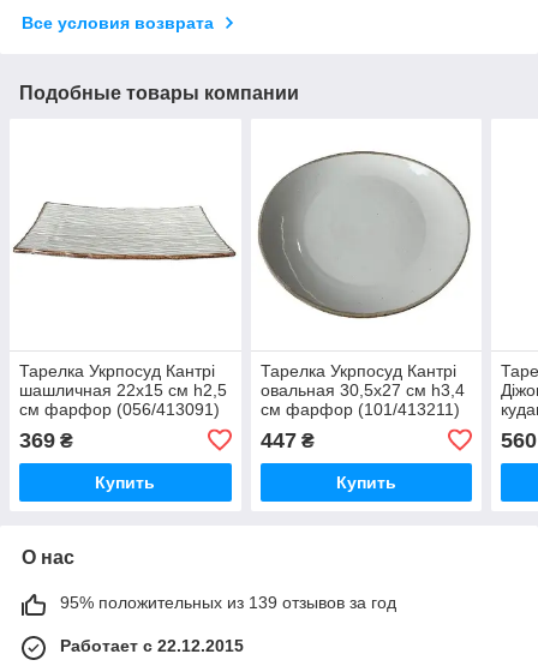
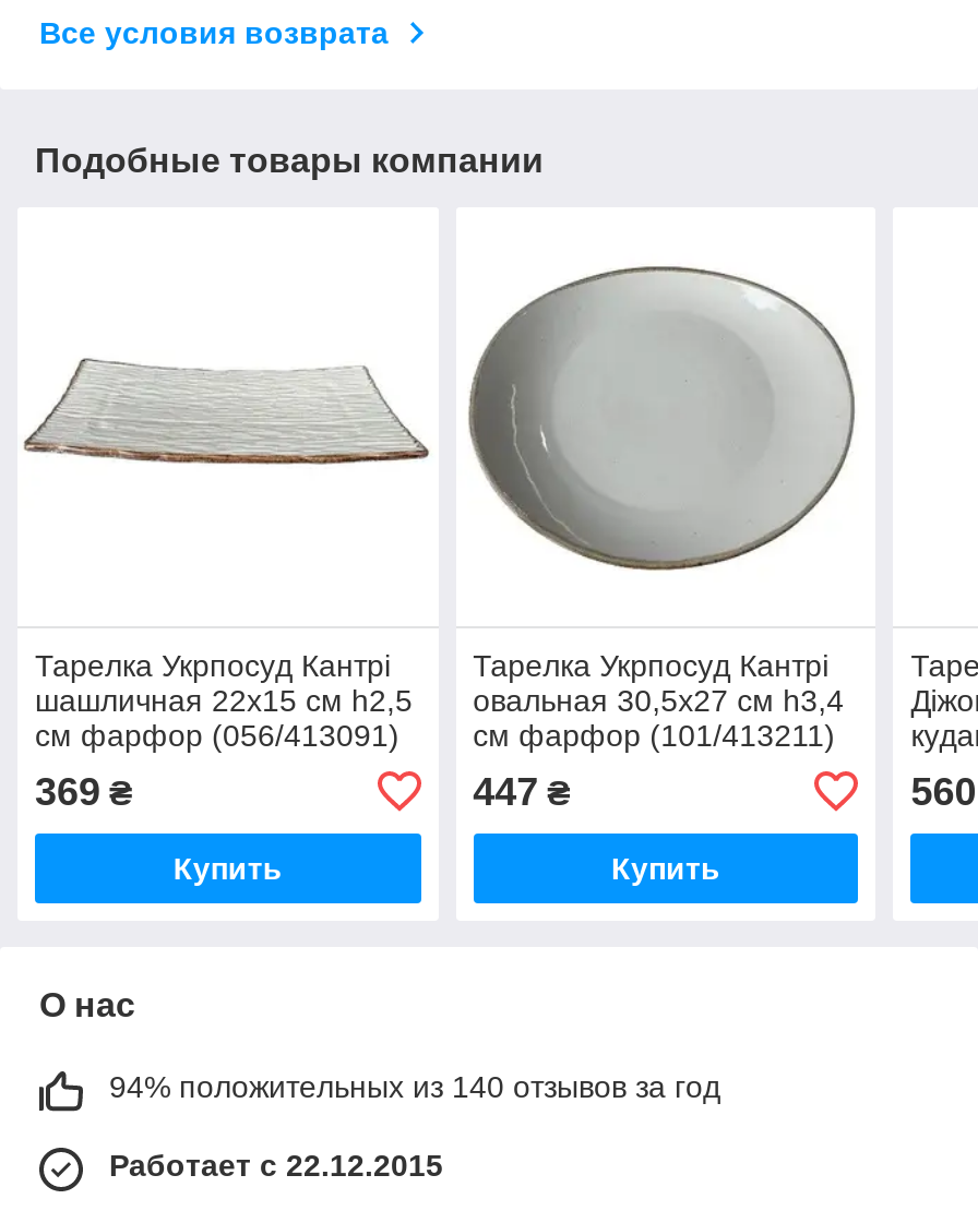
- 95% положительных из 139 отзывов за год
+ 94% положительных из 140 отзывов за год
